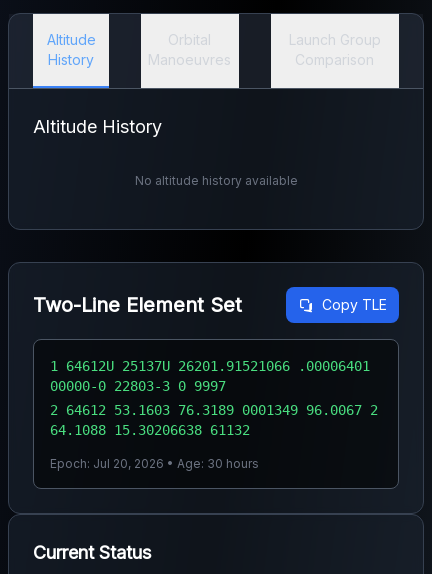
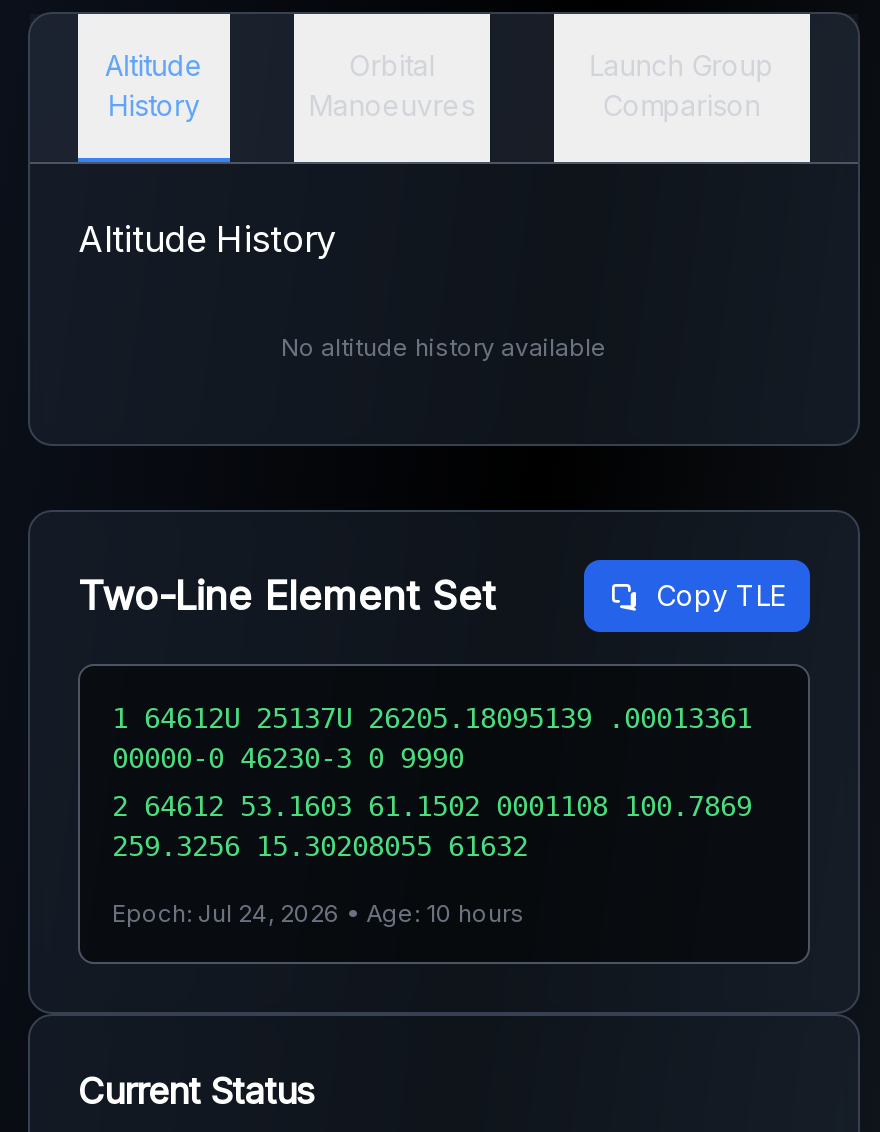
- 1 64612U 25137U 26201.91521066 .00006401
- 00000-0 22803-3 0 9997
+ 1 64612U 25137U 26205.18095139 .00013361
+ 00000-0 46230-3 0 9990

- 2 64612 53.1603 76.3189 0001349 96.0067 2
- 64.1088 15.30206638 61132
+ 2 64612 53.1603 61.1502 0001108 100.7869
+ 259.3256 15.30208055 61632

- Epoch: Jul 20, 2026 • Age: 30 hours
+ Epoch: Jul 24, 2026 • Age: 10 hours
